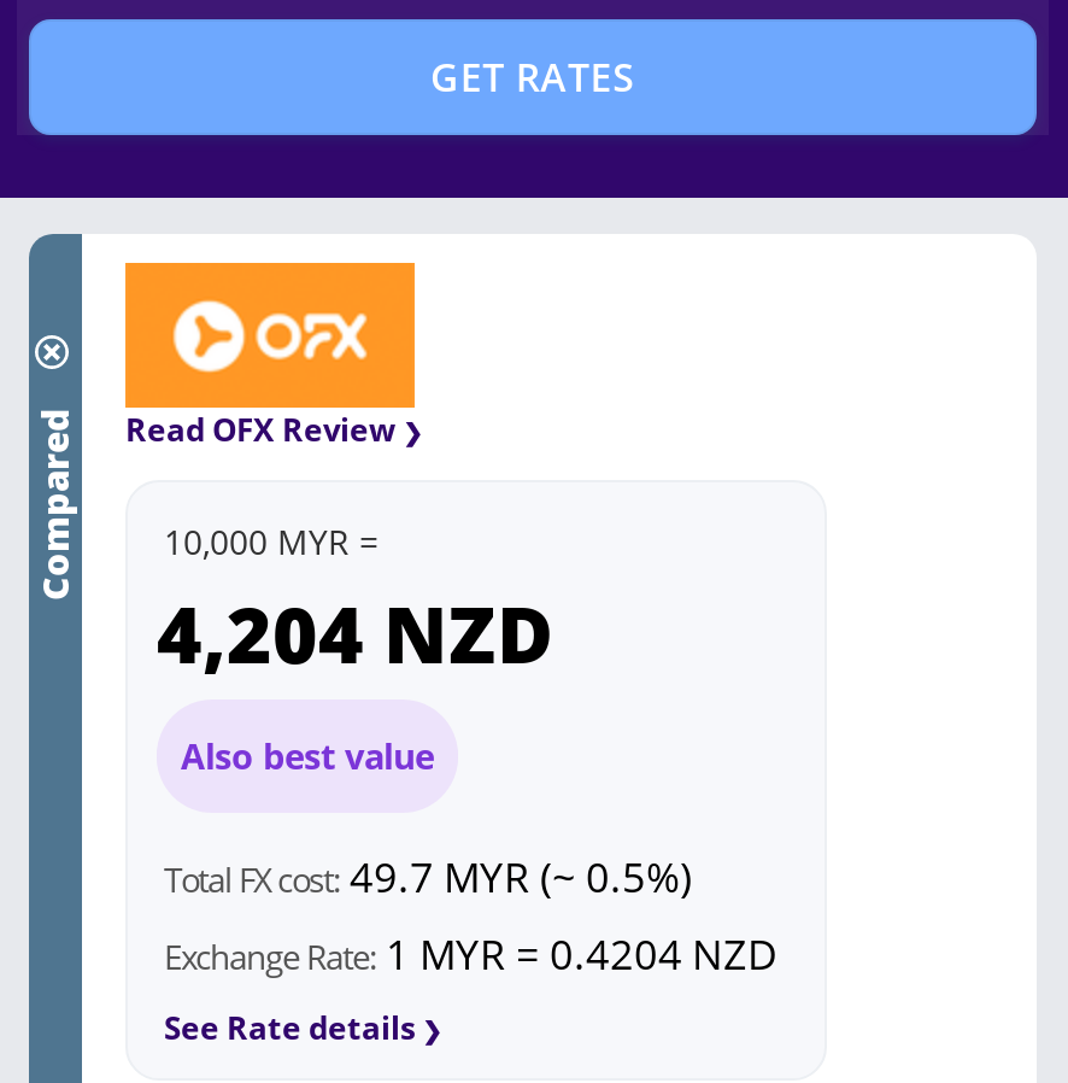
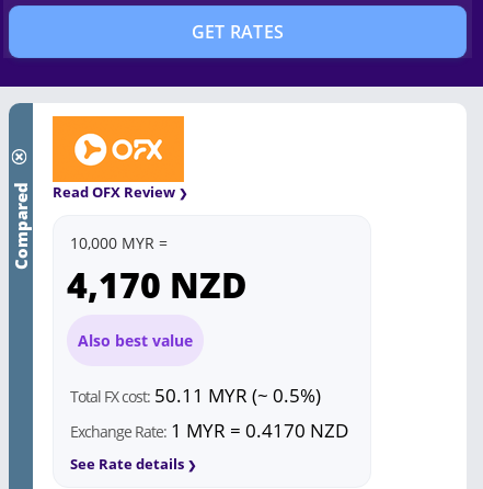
- 4,204 NZD
+ 4,170 NZD

- Total FX cost: 49.7 MYR (~ 0.5%)
+ Total FX cost: 50.11 MYR (~ 0.5%)

- Exchange Rate: 1 MYR = 0.4204 NZD
+ Exchange Rate: 1 MYR = 0.4170 NZD
